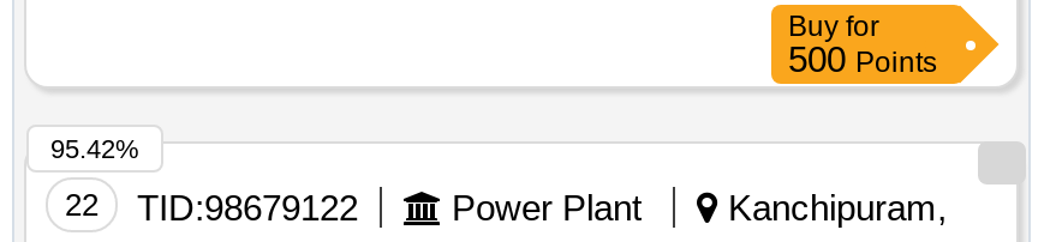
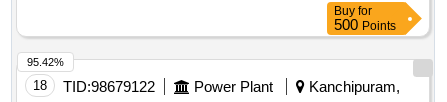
- 22 TID:98679122
+ 18 TID:98679122
